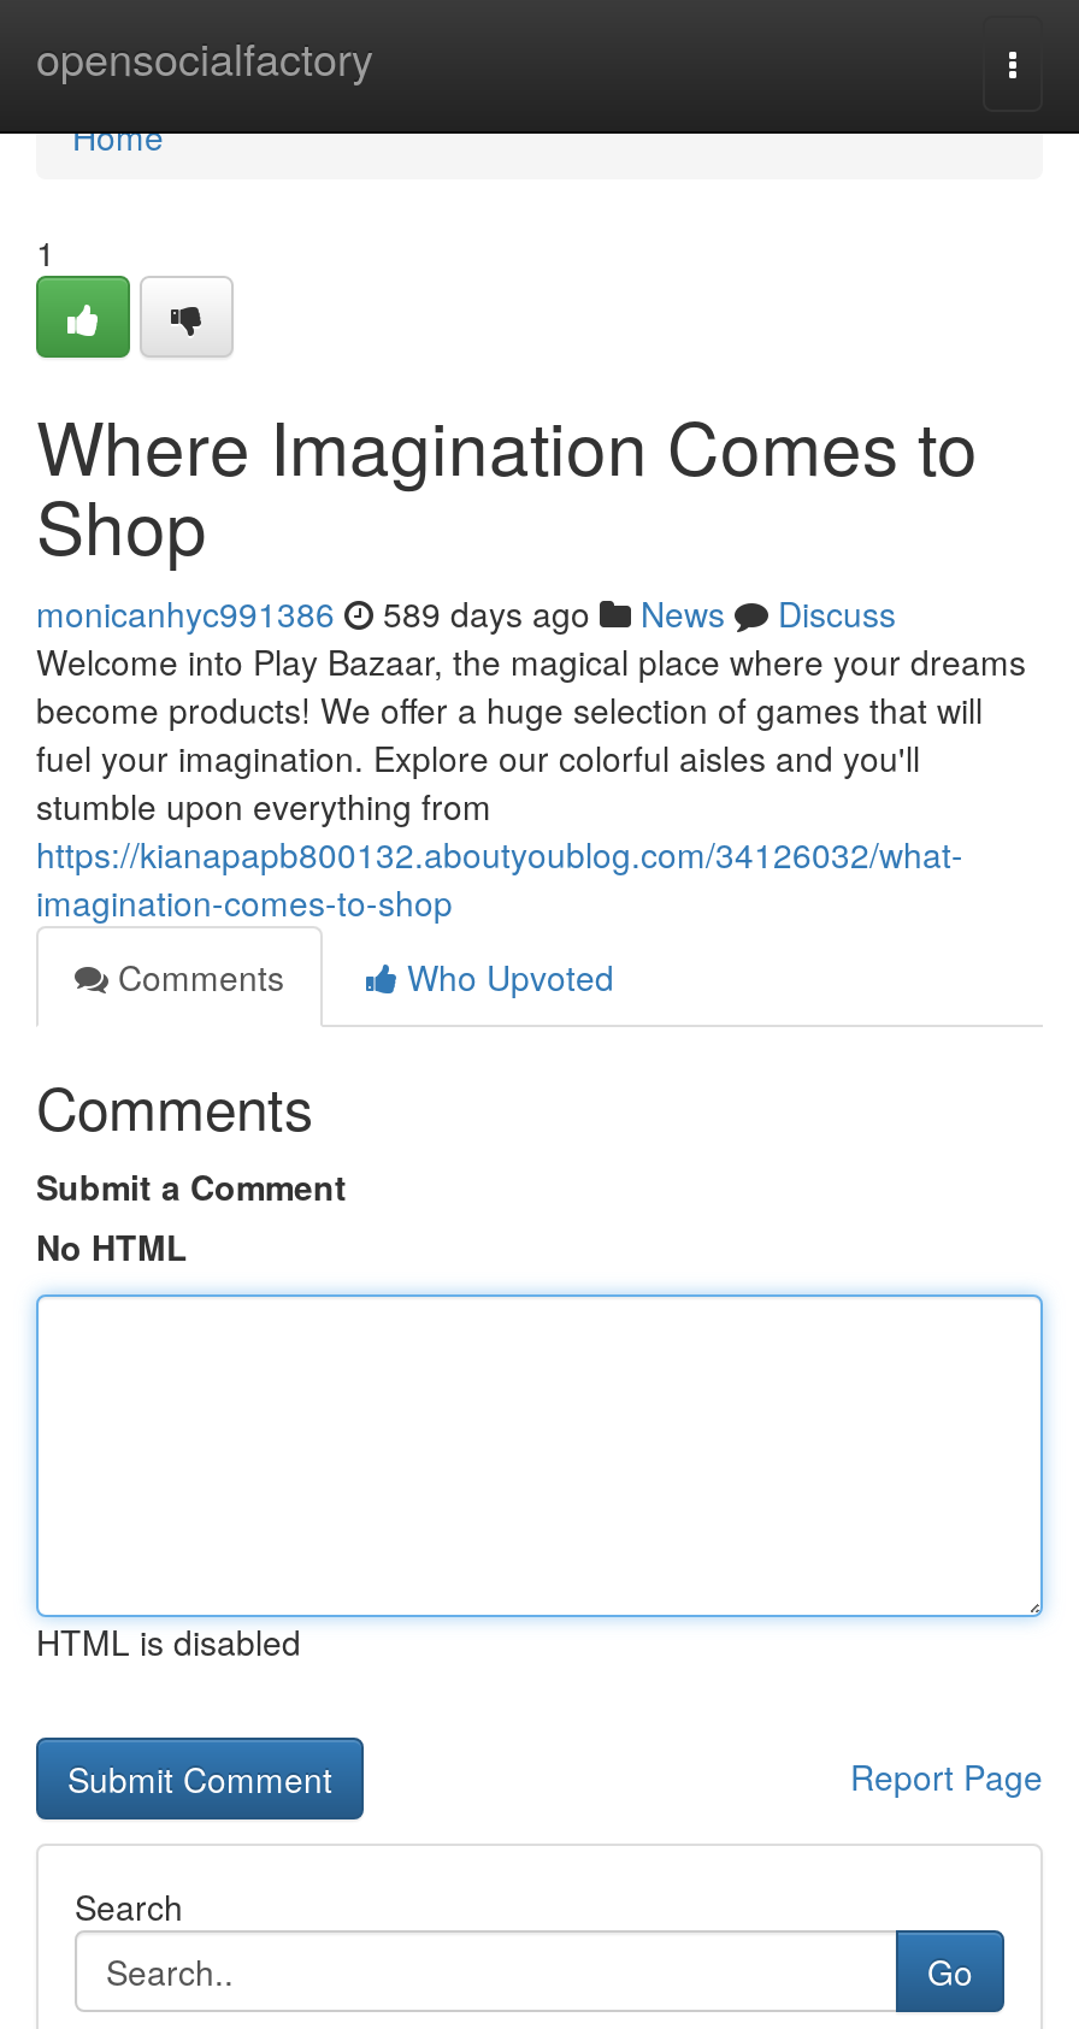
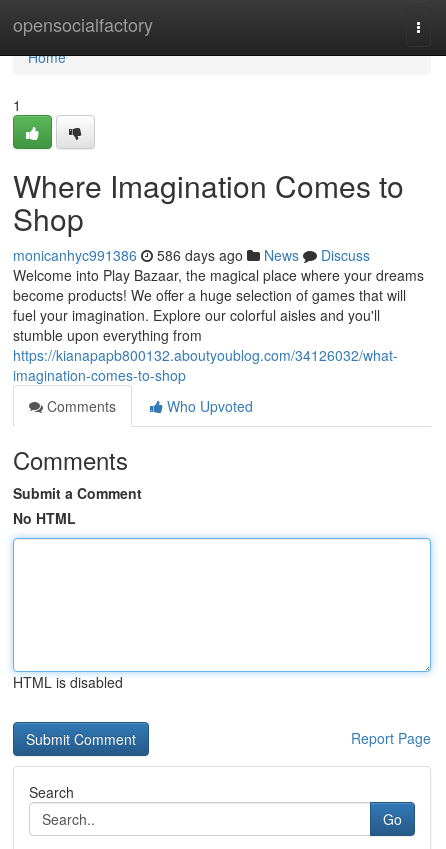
- monicanhyc991386 589 days ago News Discuss
+ monicanhyc991386 586 days ago News Discuss
